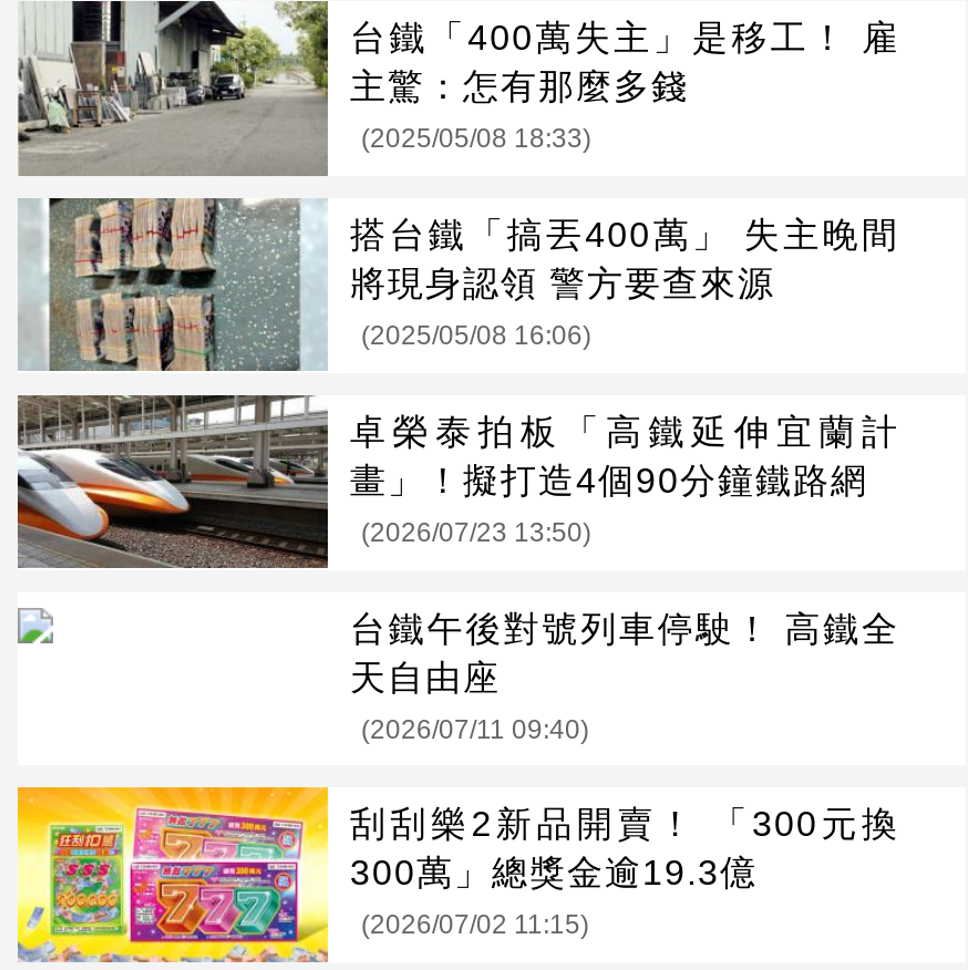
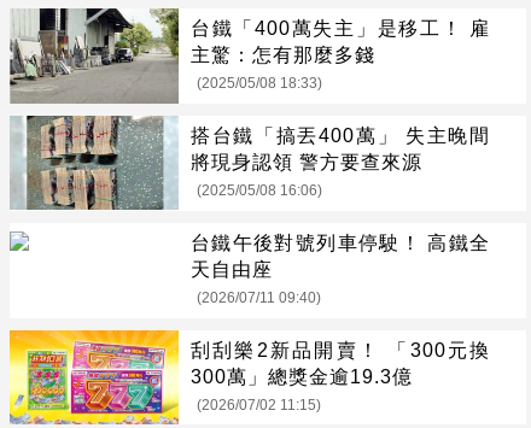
- [image]
- 卓榮泰拍板「高鐵延伸宜蘭計
- 畫」！擬打造4個90分鐘鐵路網
- (2026/07/23 13:50)
